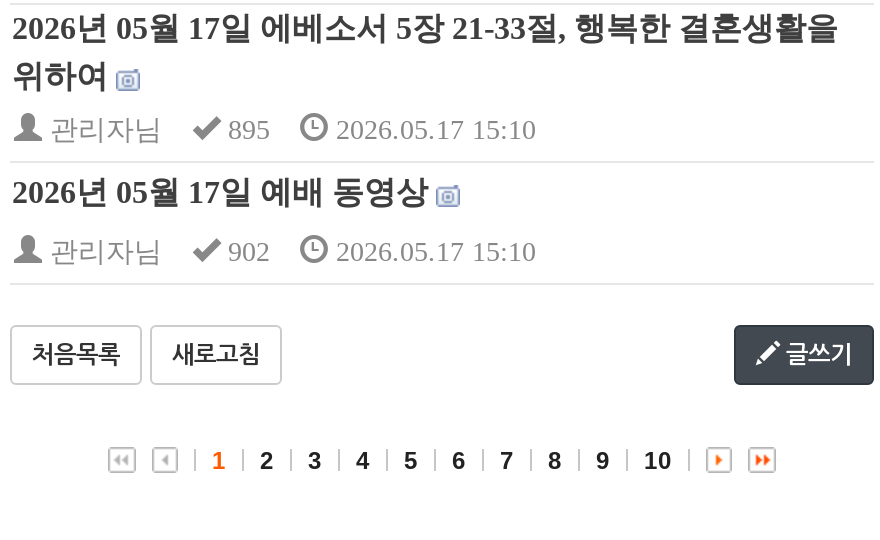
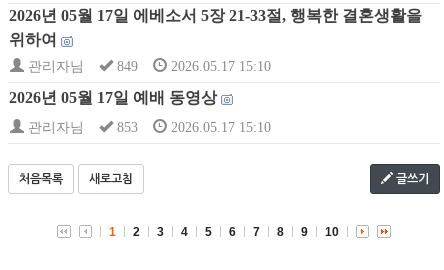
- 관리자님 895 2026.05.17 15:10
+ 관리자님 849 2026.05.17 15:10

- 관리자님 902 2026.05.17 15:10
+ 관리자님 853 2026.05.17 15:10
